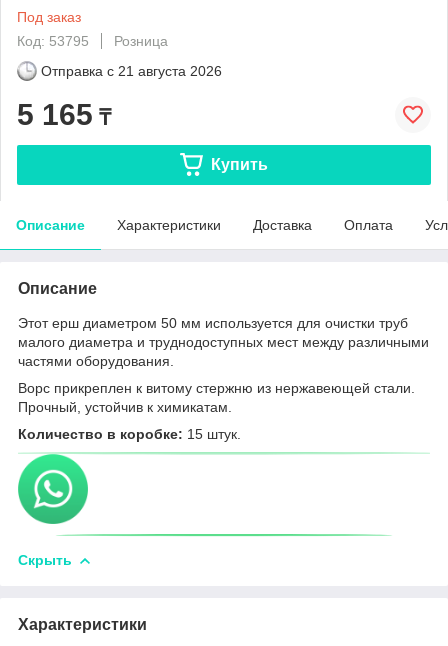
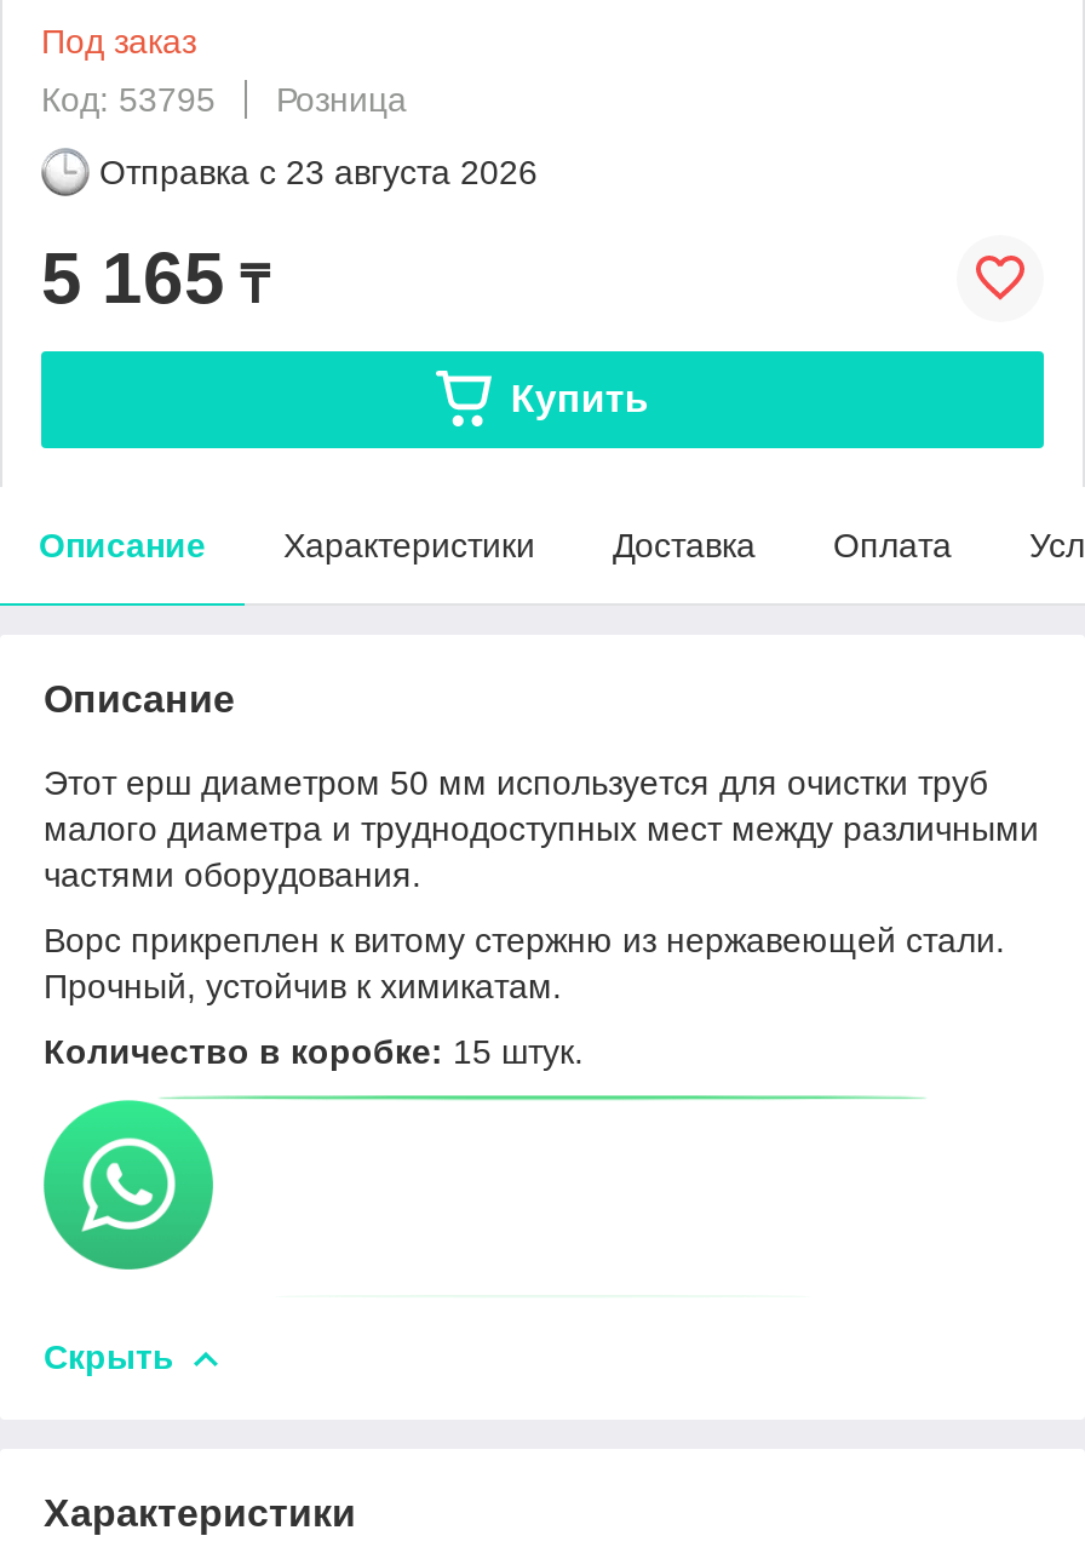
- Отправка с 21 августа 2026
+ Отправка с 23 августа 2026
